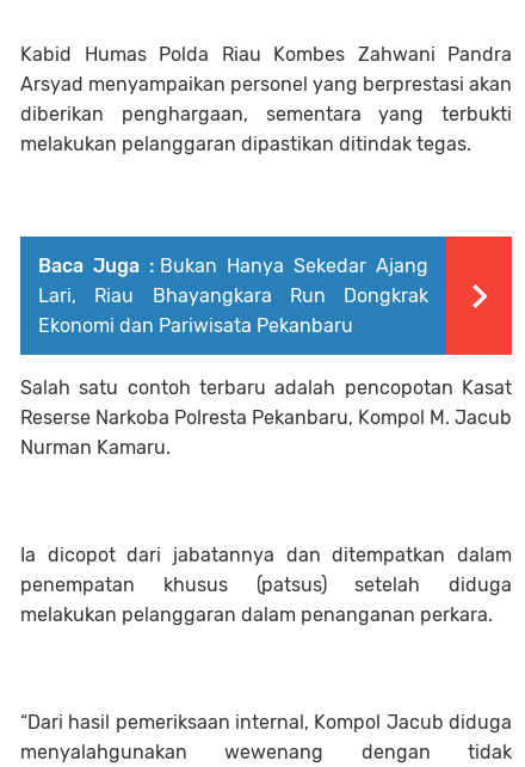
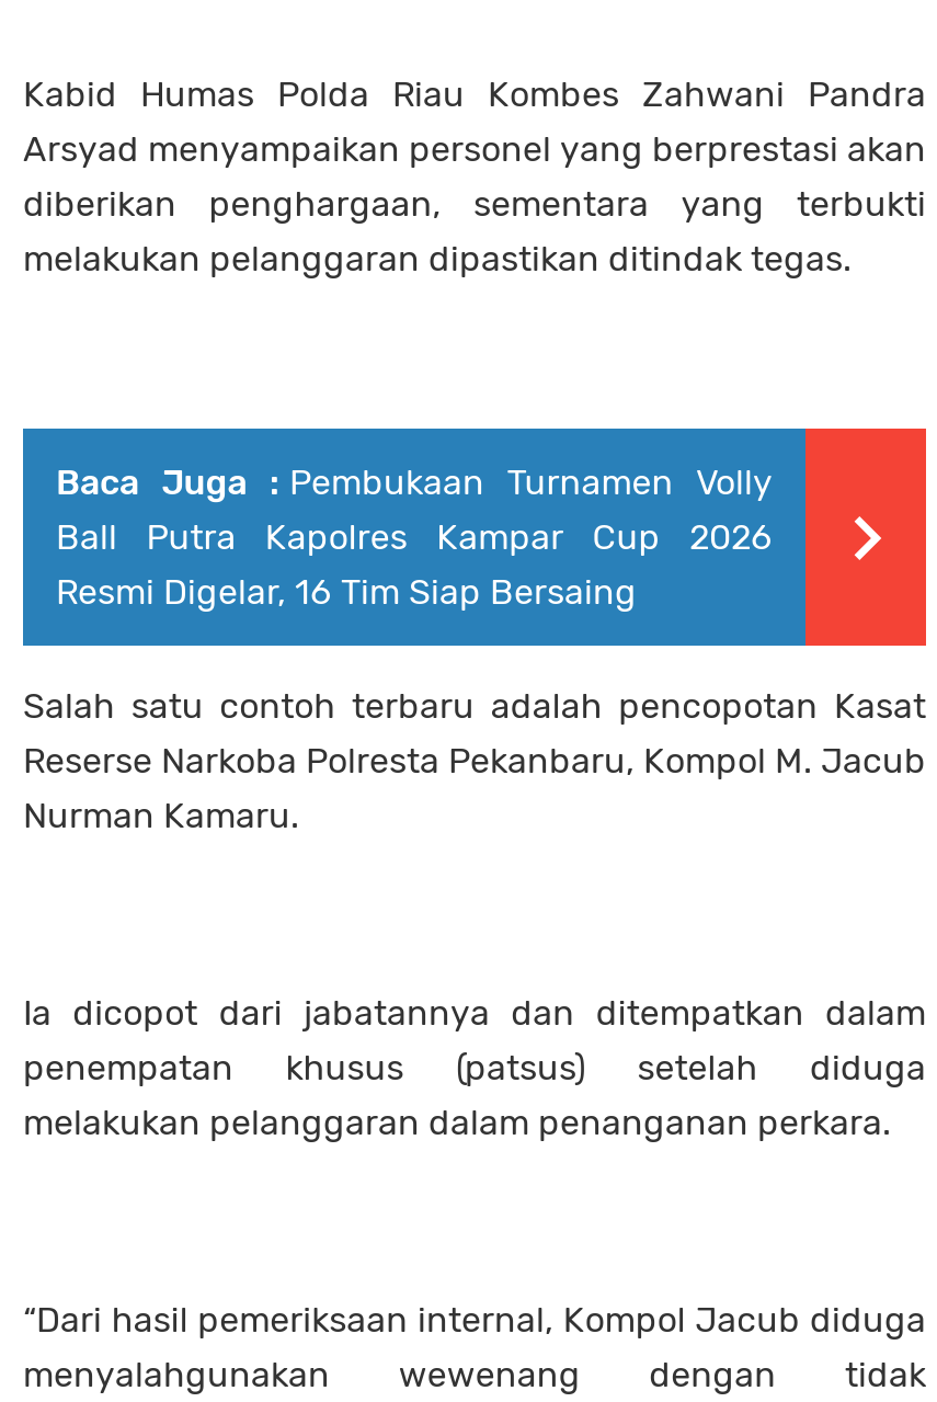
- Baca Juga : Bukan Hanya Sekedar Ajang
- Lari, Riau Bhayangkara Run Dongkrak
- Ekonomi dan Pariwisata Pekanbaru
+ Baca Juga : Pembukaan Turnamen Volly
+ Ball Putra Kapolres Kampar Cup 2026
+ Resmi Digelar, 16 Tim Siap Bersaing
